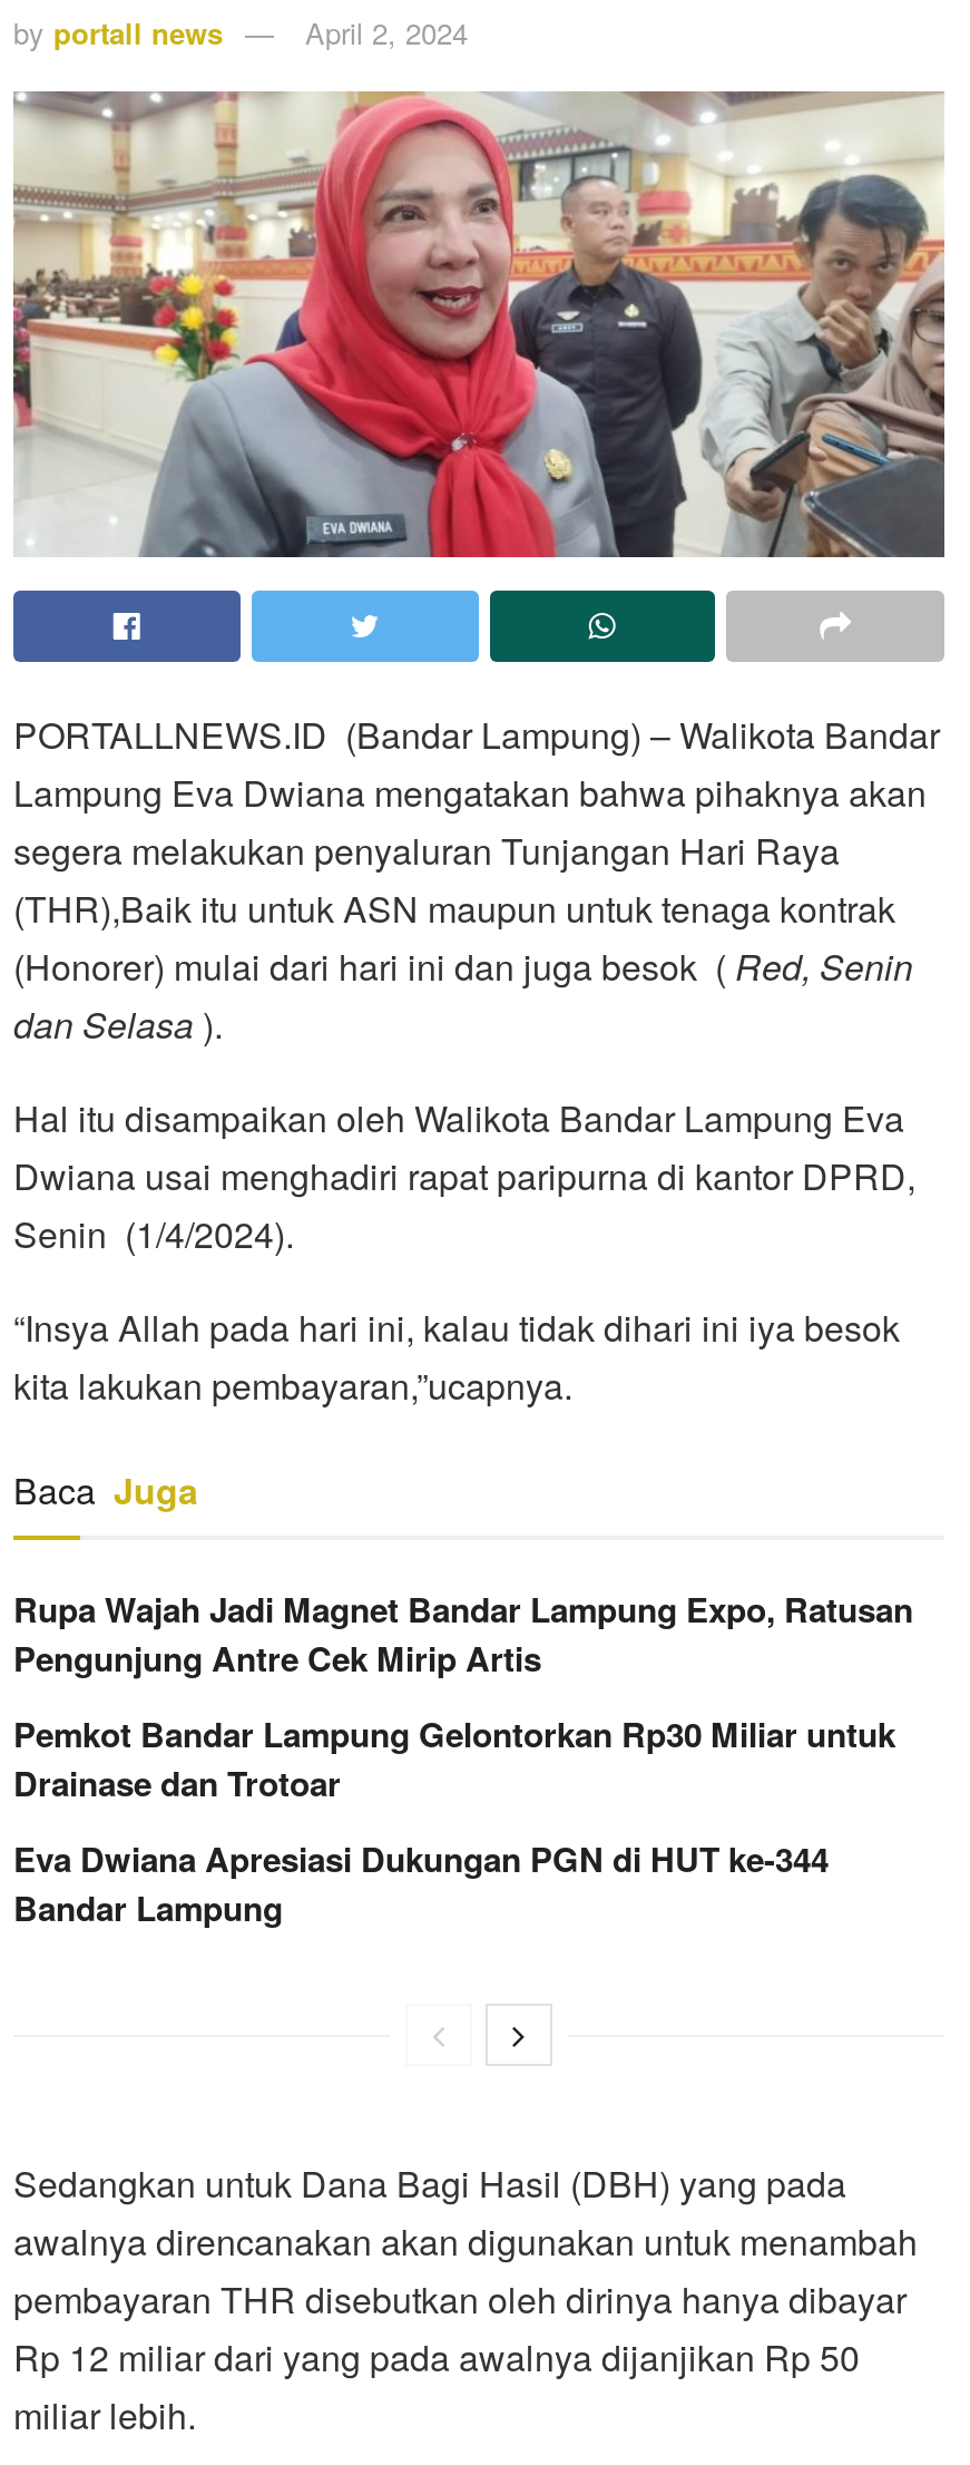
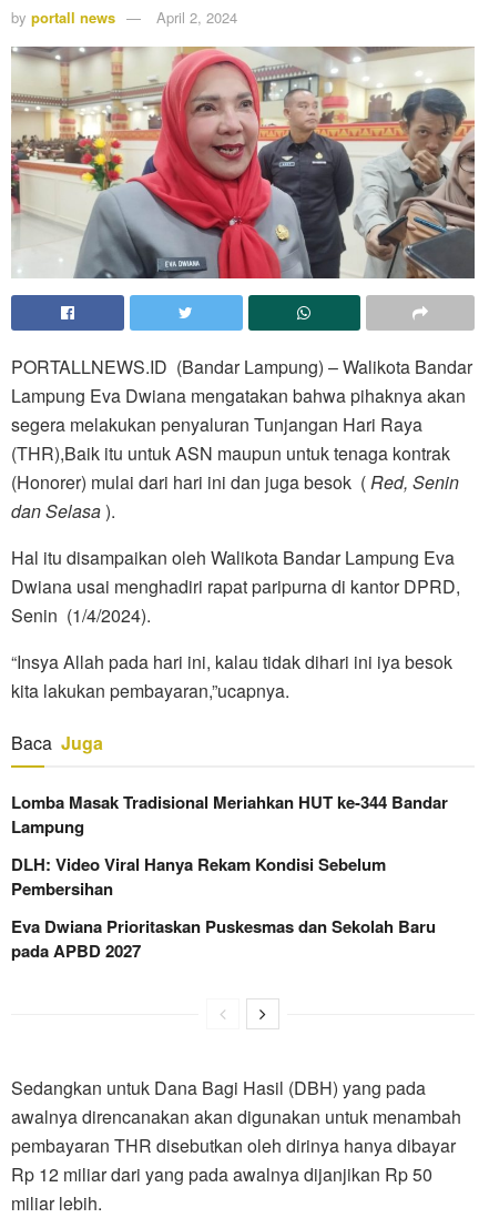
- Rupa Wajah Jadi Magnet Bandar Lampung Expo, Ratusan
- Pengunjung Antre Cek Mirip Artis
+ Lomba Masak Tradisional Meriahkan HUT ke-344 Bandar
+ Lampung

- Pemkot Bandar Lampung Gelontorkan Rp30 Miliar untuk
- Drainase dan Trotoar
+ DLH: Video Viral Hanya Rekam Kondisi Sebelum
+ Pembersihan

- Eva Dwiana Apresiasi Dukungan PGN di HUT ke-344
- Bandar Lampung
+ Eva Dwiana Prioritaskan Puskesmas dan Sekolah Baru
+ pada APBD 2027
